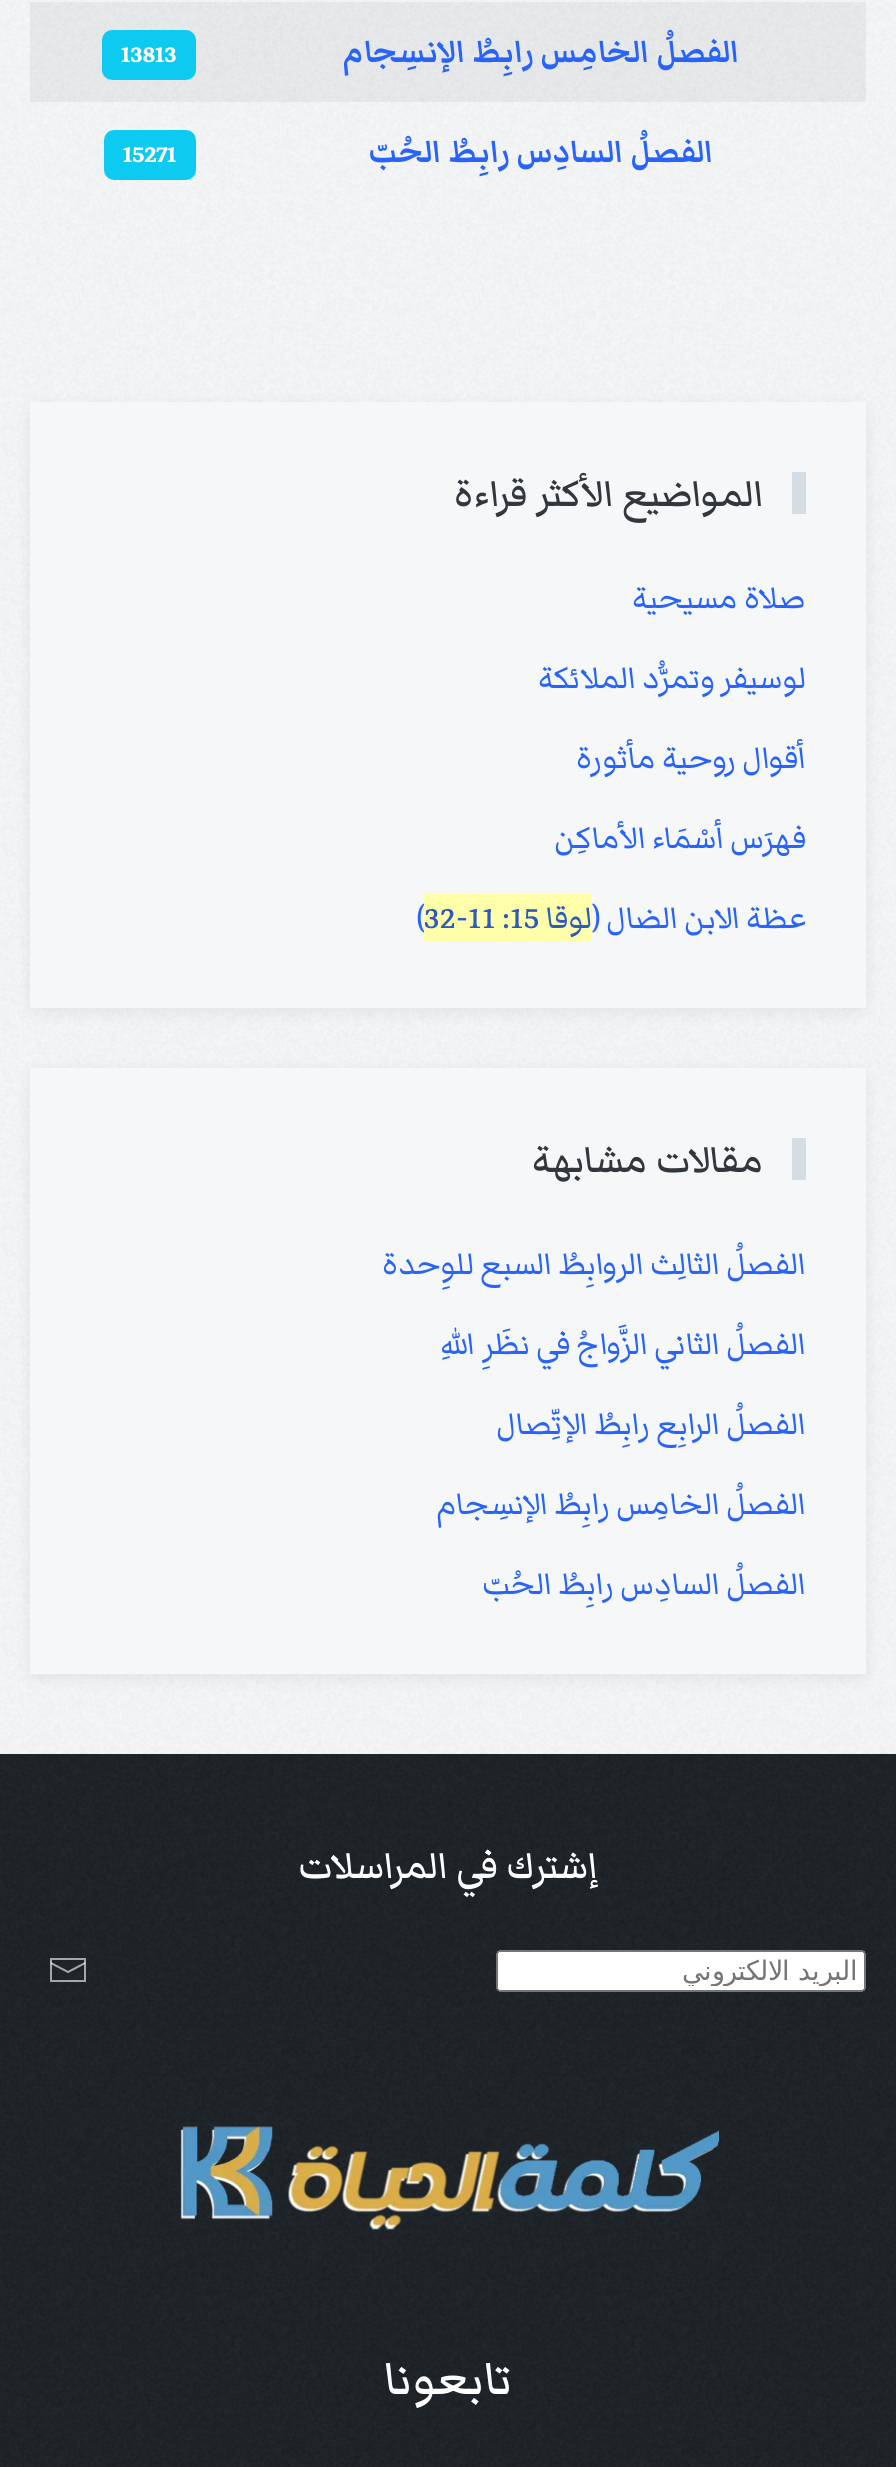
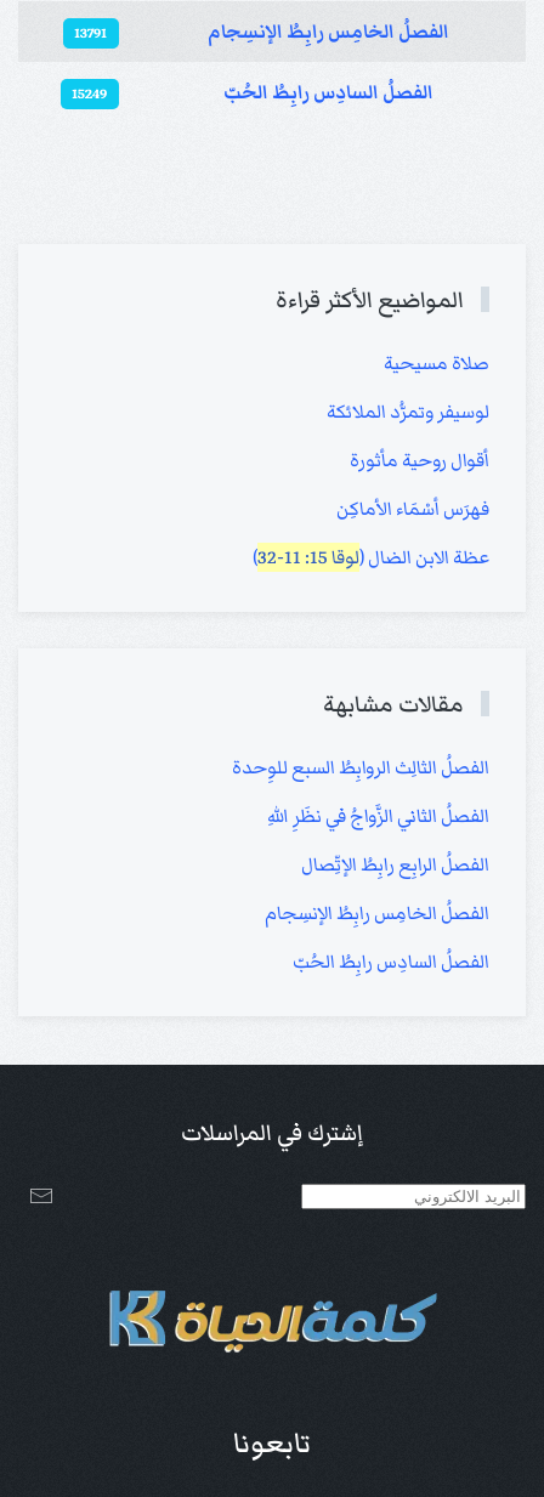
- 13813
+ 13791

- 15271
+ 15249
